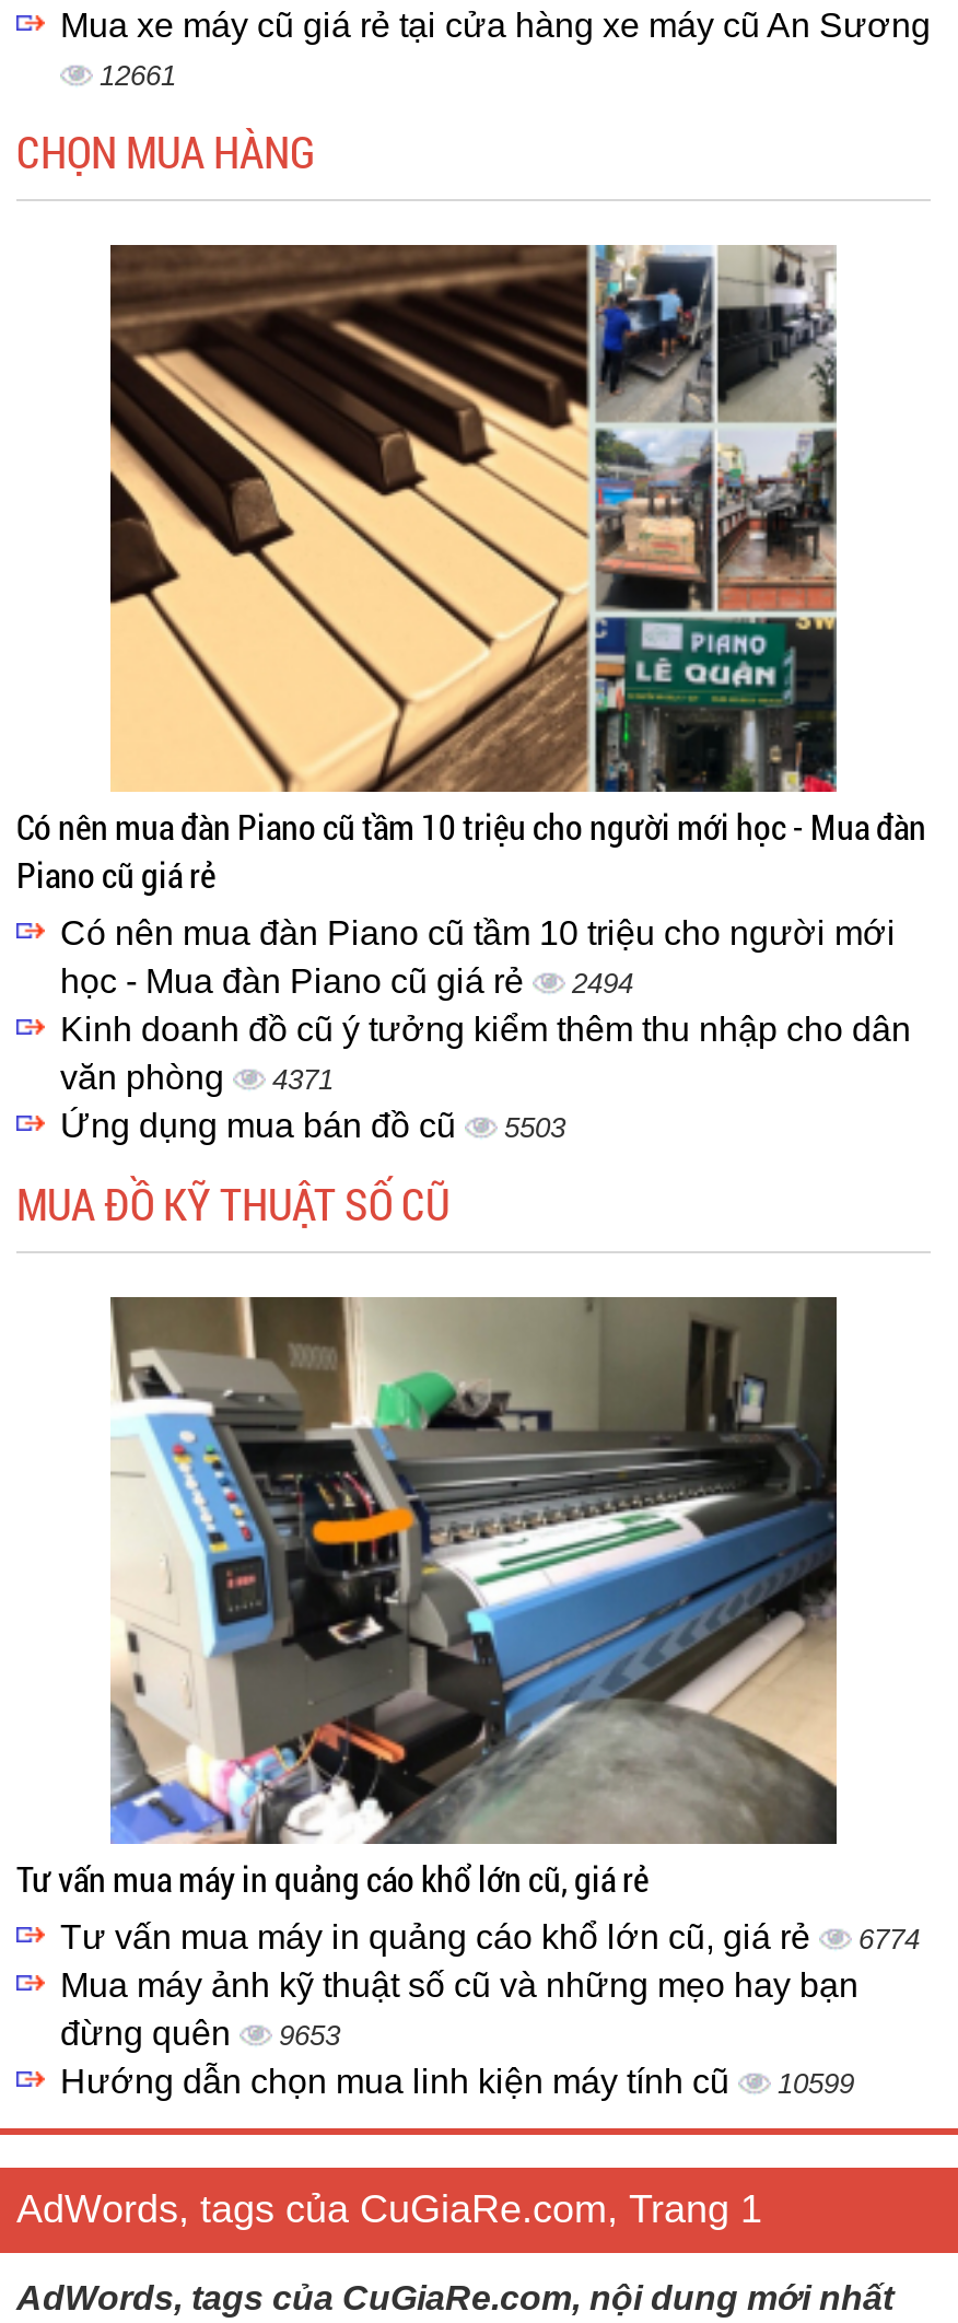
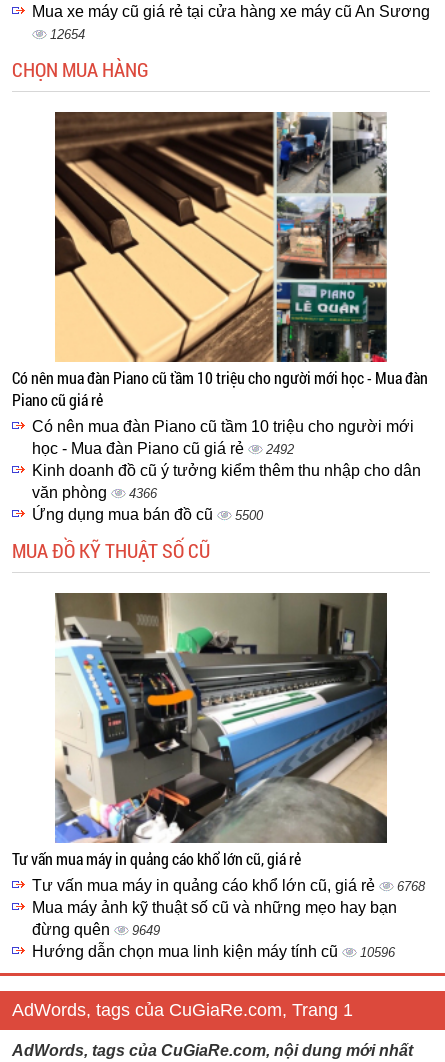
- 12661
+ 12654

- học - Mua đàn Piano cũ giá rẻ 2494
+ học - Mua đàn Piano cũ giá rẻ 2492

- văn phòng 4371
+ văn phòng 4366

- Ứng dụng mua bán đồ cũ 5503
+ Ứng dụng mua bán đồ cũ 5500

- Tư vấn mua máy in quảng cáo khổ lớn cũ, giá rẻ 6774
+ Tư vấn mua máy in quảng cáo khổ lớn cũ, giá rẻ 6768

- đừng quên 9653
+ đừng quên 9649

- Hướng dẫn chọn mua linh kiện máy tính cũ 10599
+ Hướng dẫn chọn mua linh kiện máy tính cũ 10596
